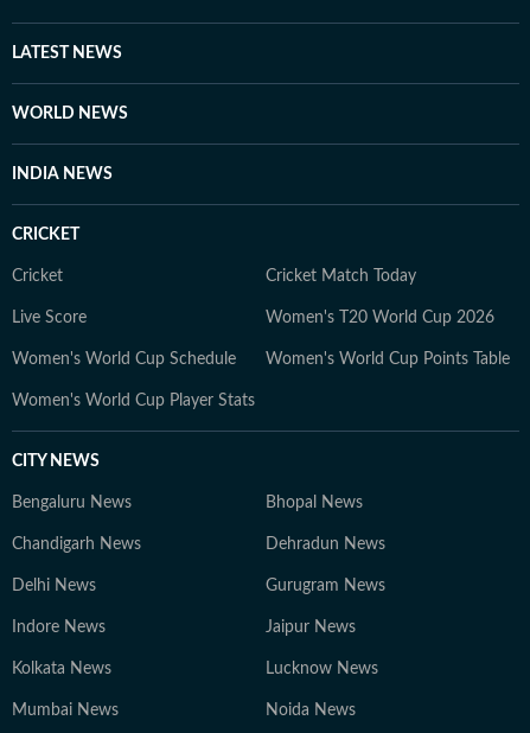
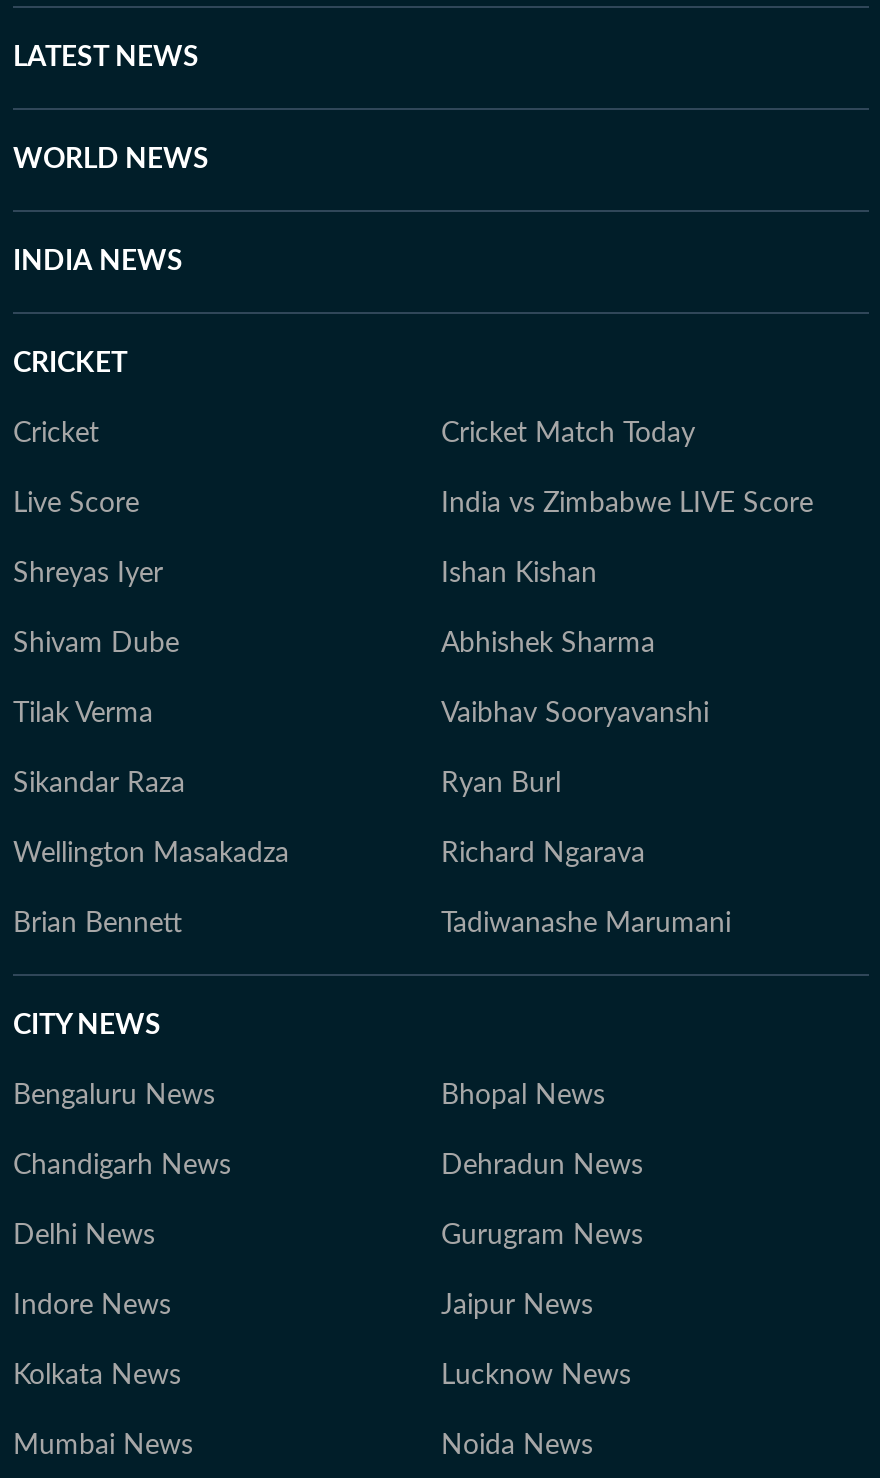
- Women's T20 World Cup 2026
- Women's World Cup Schedule
- Women's World Cup Points Table
- Women's World Cup Player Stats
+ India vs Zimbabwe LIVE Score
+ Shreyas Iyer
+ Ishan Kishan
+ Shivam Dube
+ Abhishek Sharma
+ Tilak Verma
+ Vaibhav Sooryavanshi
+ Sikandar Raza
+ Ryan Burl
+ Wellington Masakadza
+ Richard Ngarava
+ Brian Bennett
+ Tadiwanashe Marumani
